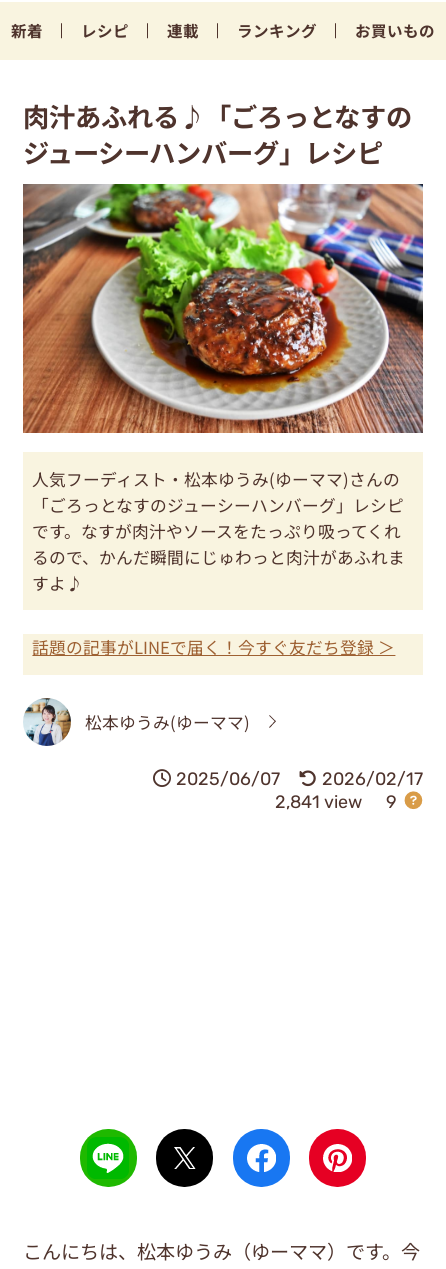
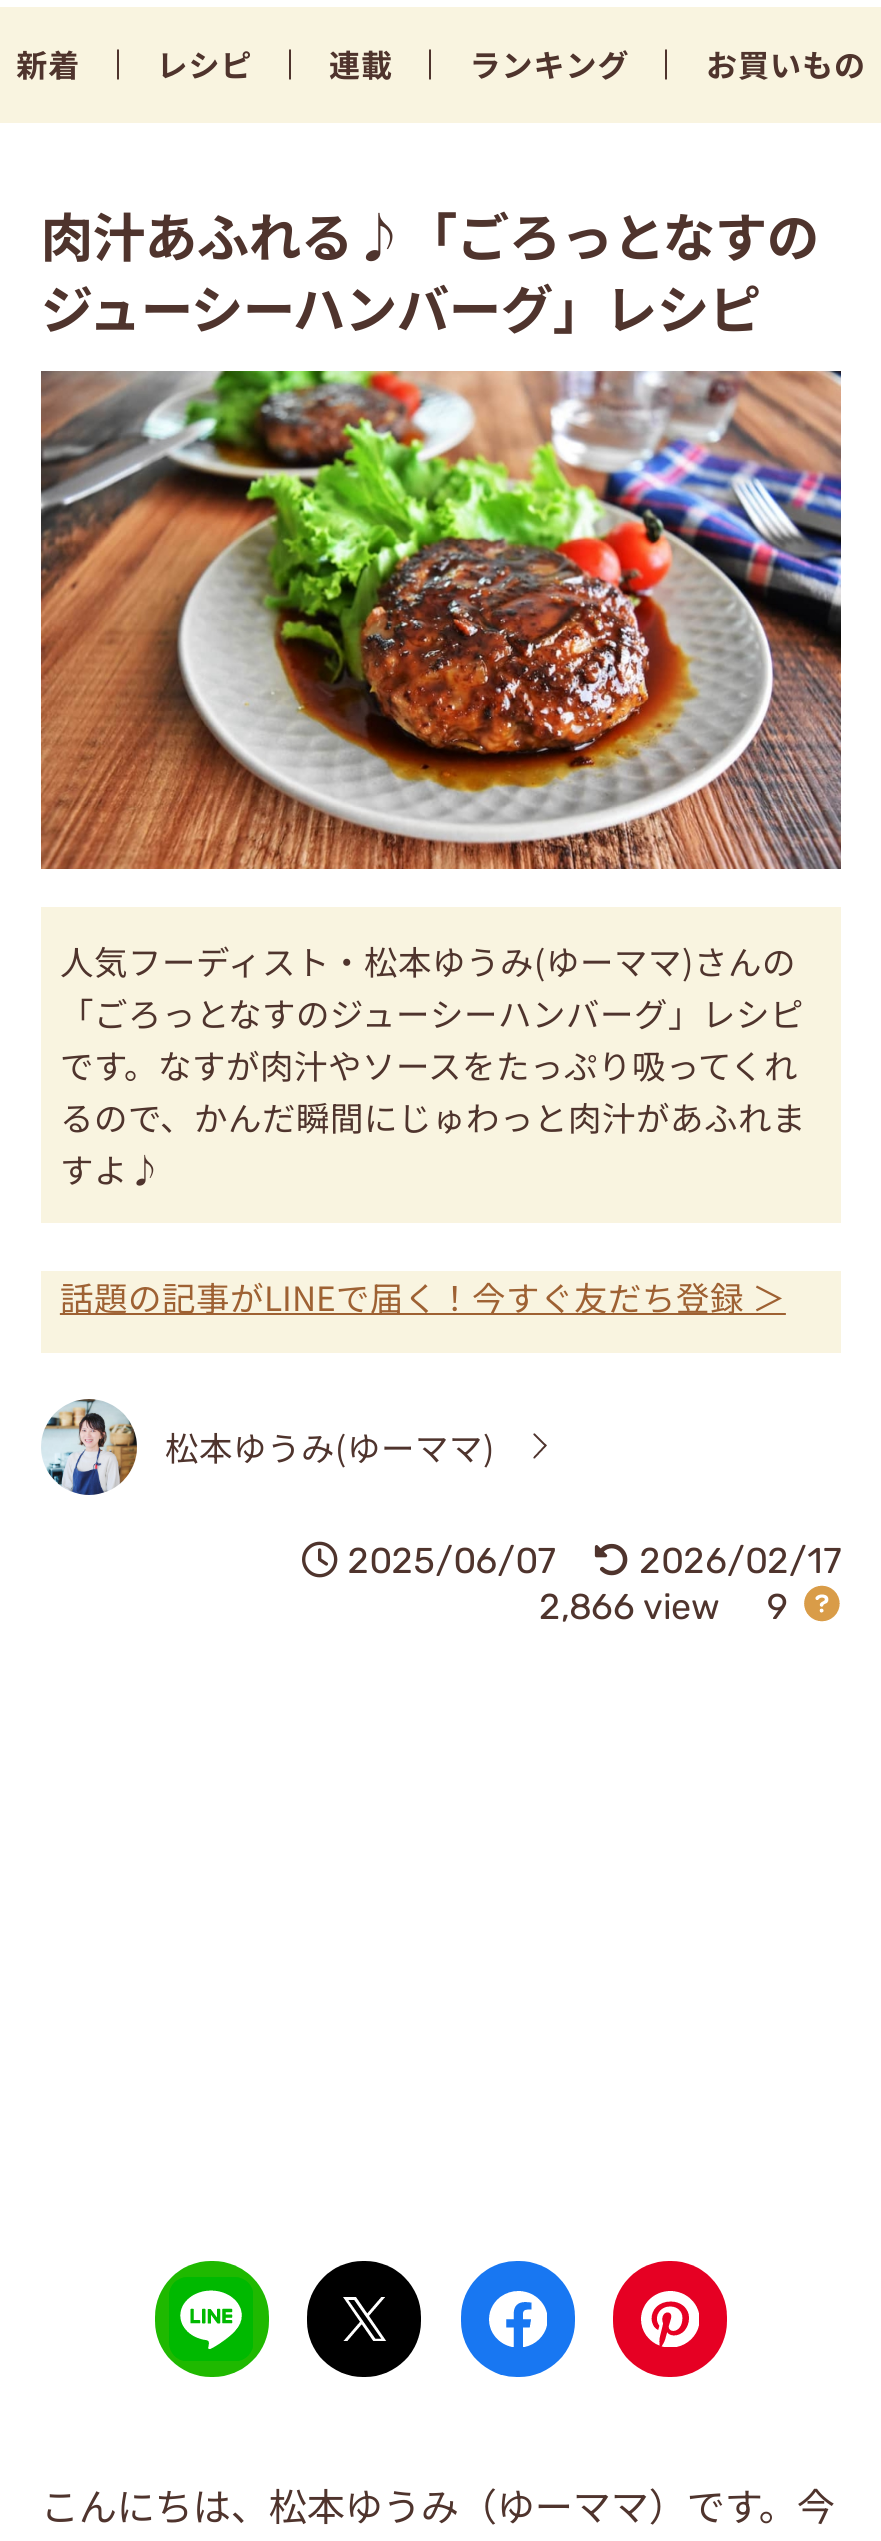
- 2,841 view 9
+ 2,866 view 9
